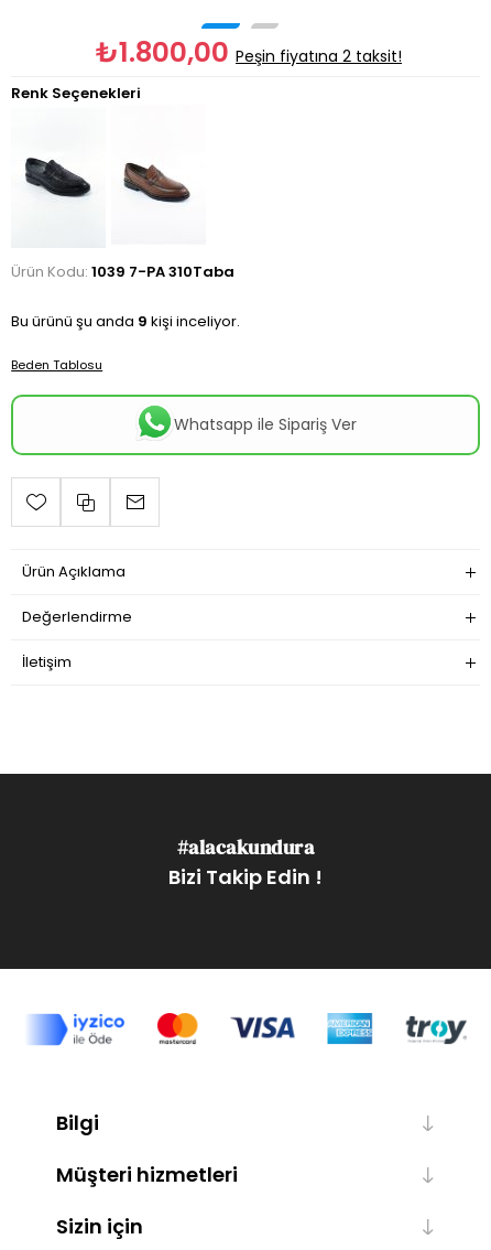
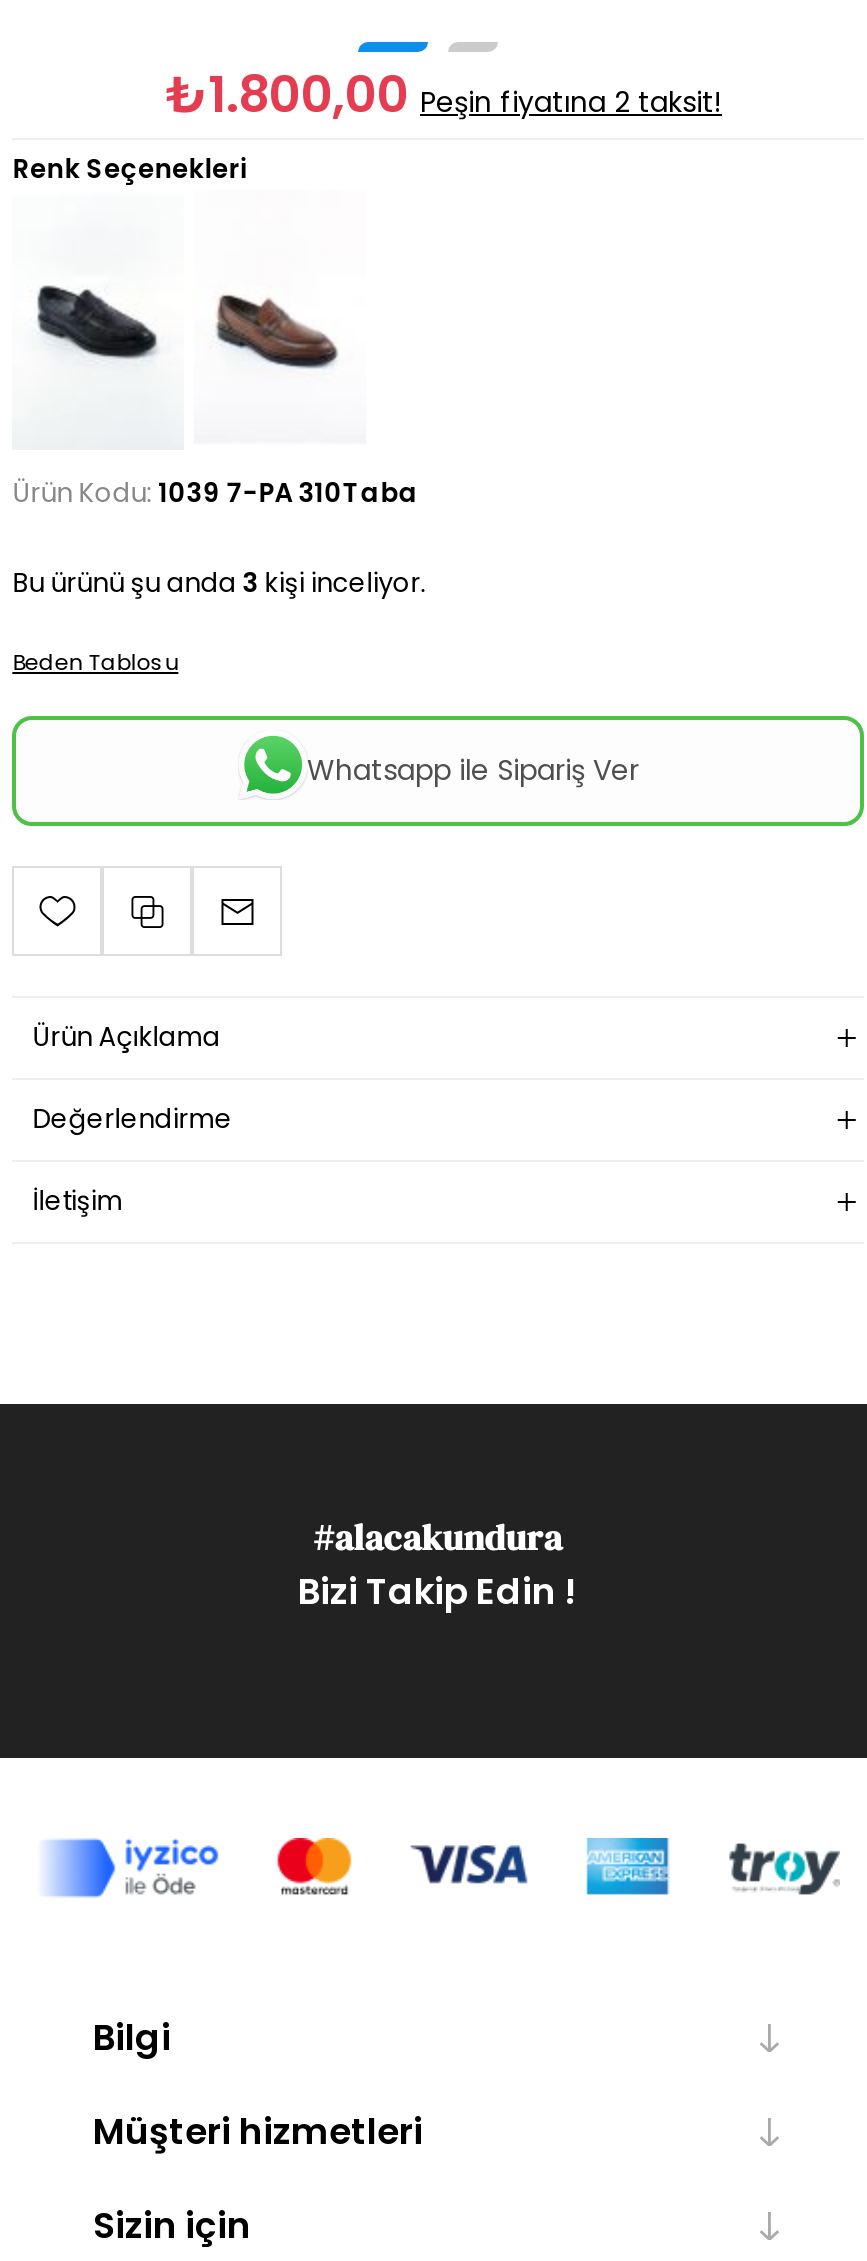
- Bu ürünü şu anda 9 kişi inceliyor.
+ Bu ürünü şu anda 3 kişi inceliyor.
